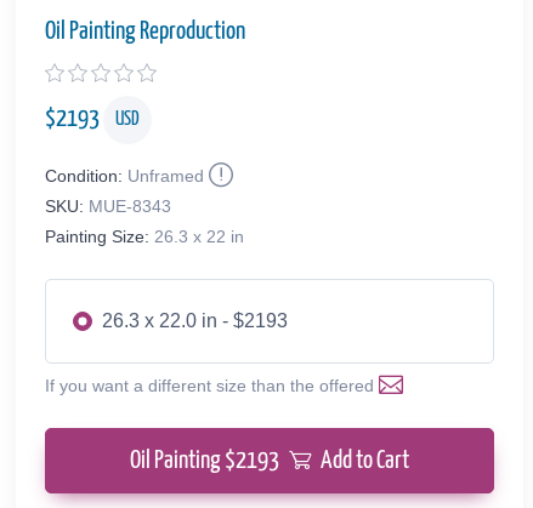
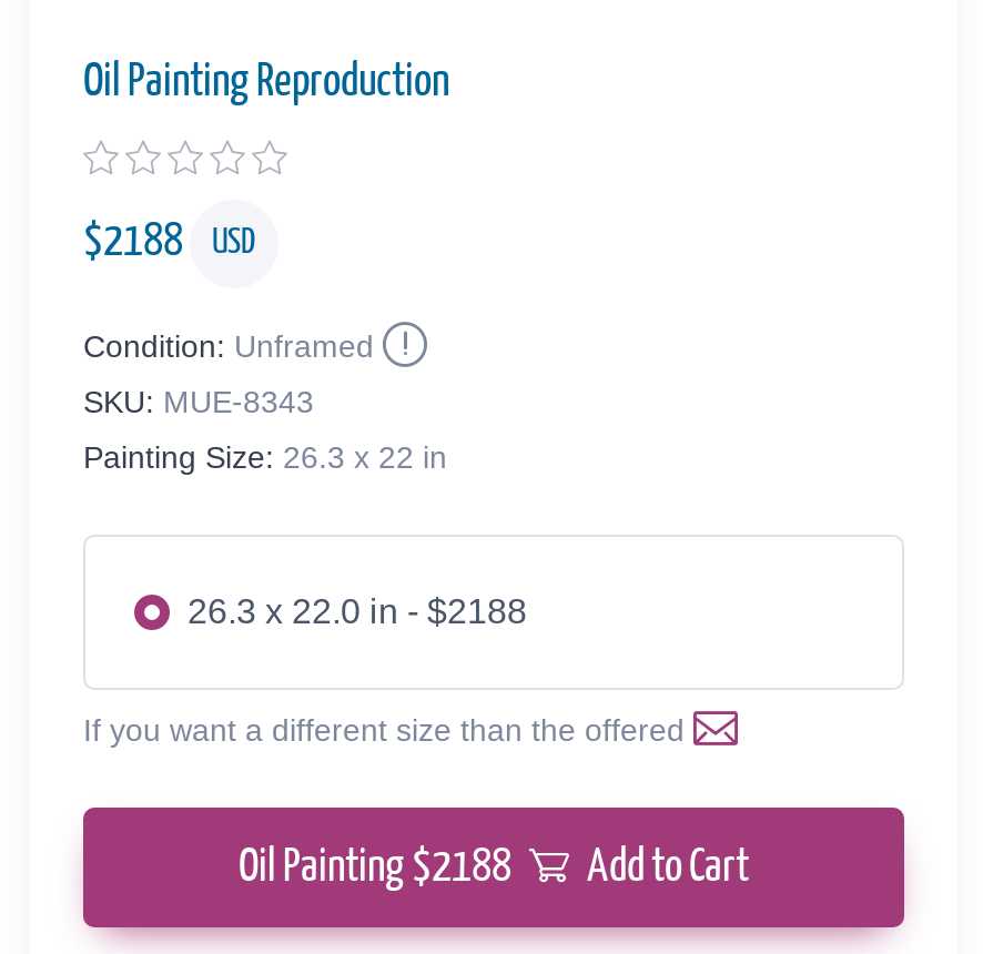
- $2193 USD
+ $2188 USD

- 26.3 x 22.0 in - $2193
+ 26.3 x 22.0 in - $2188

- Oil Painting $2193 Add to Cart
+ Oil Painting $2188 Add to Cart
